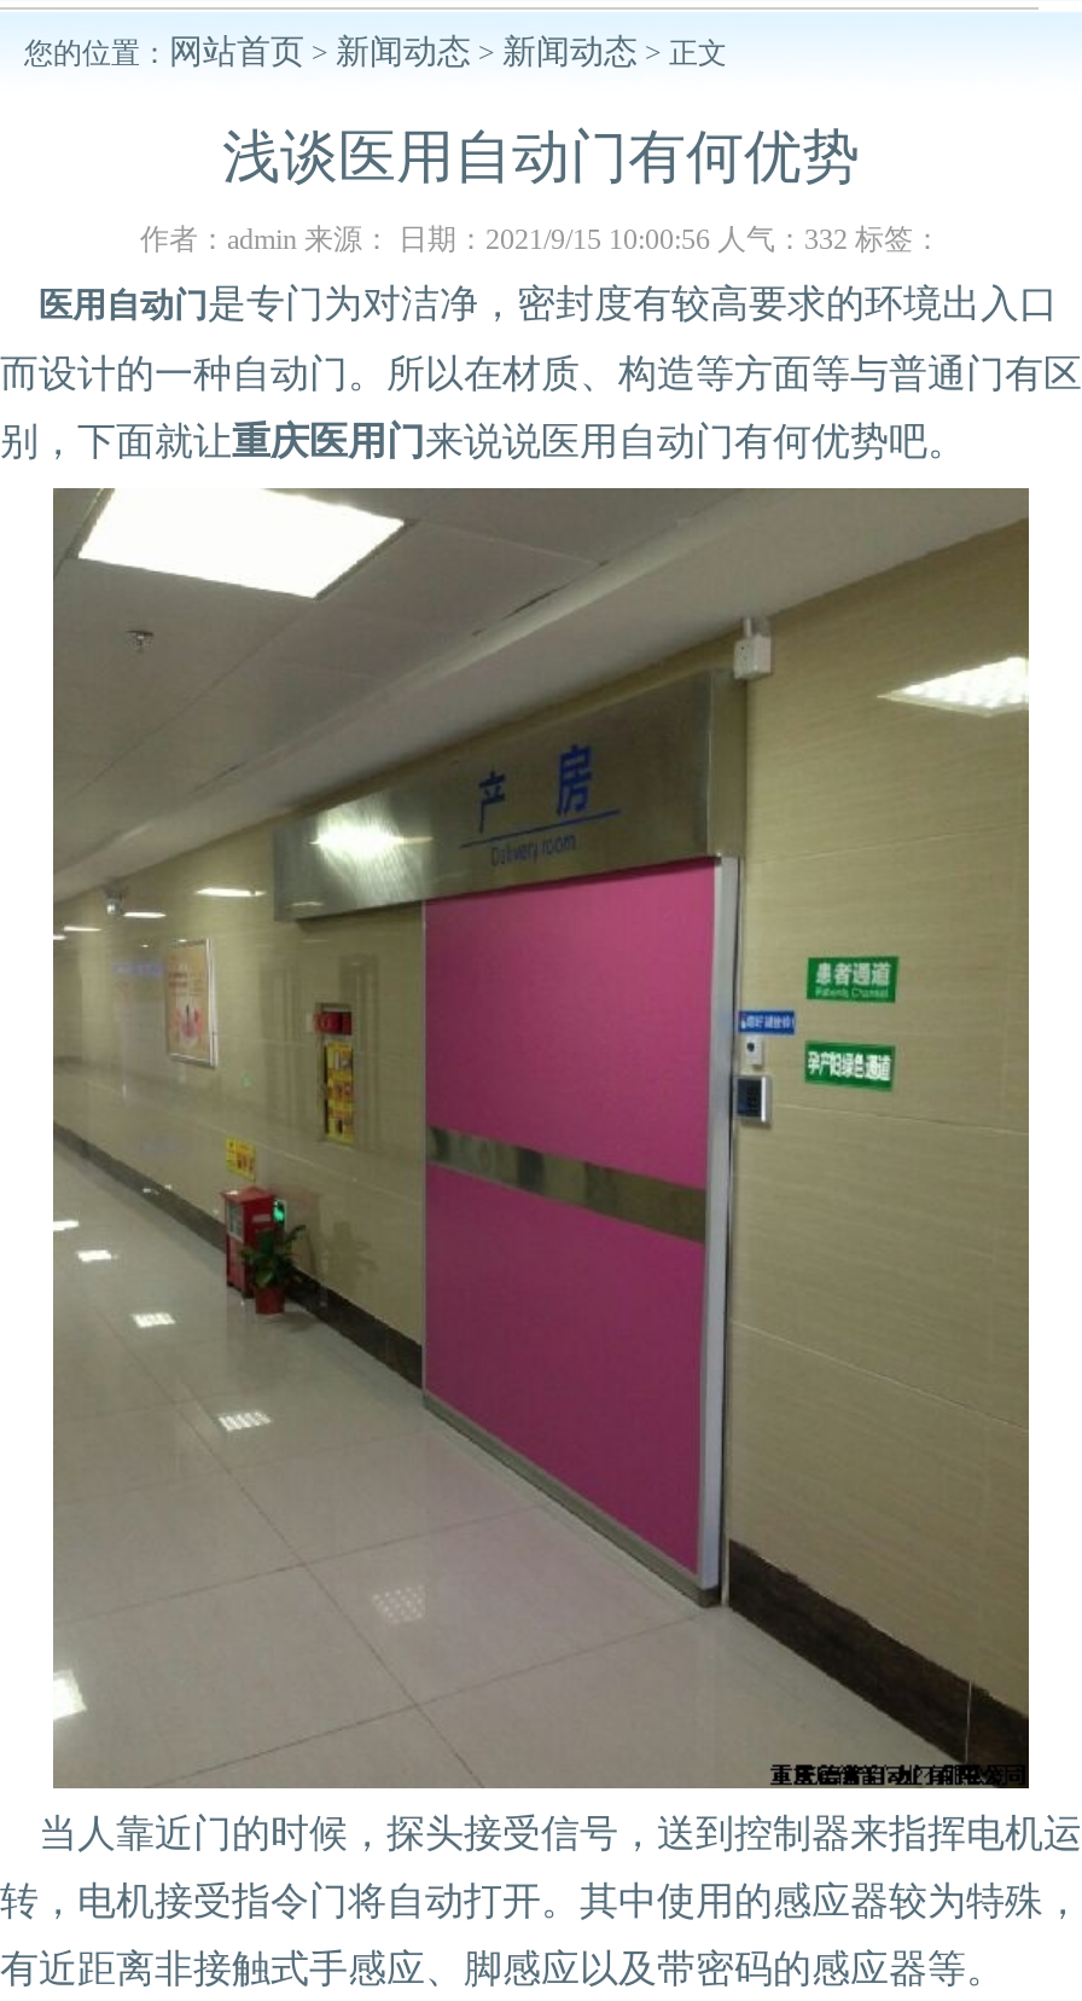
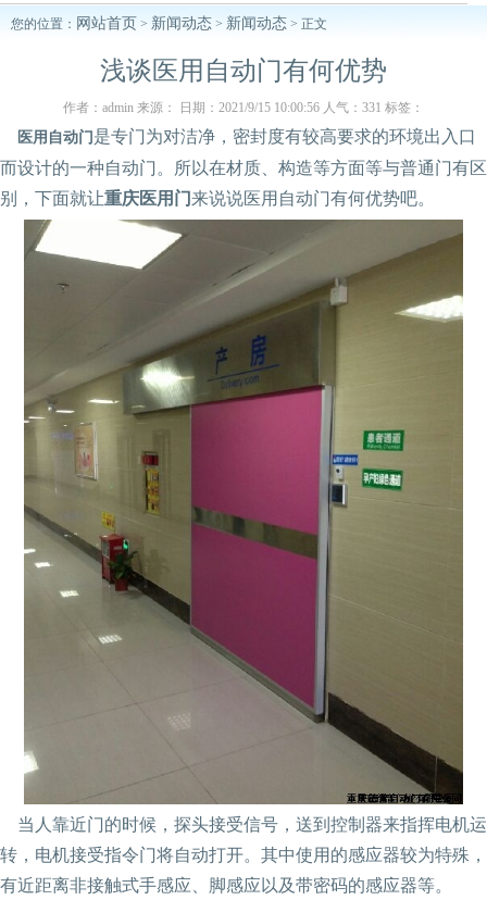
- 作者：admin 来源： 日期：2021/9/15 10:00:56 人气：332标签：
+ 作者：admin 来源： 日期：2021/9/15 10:00:56 人气：331标签：
